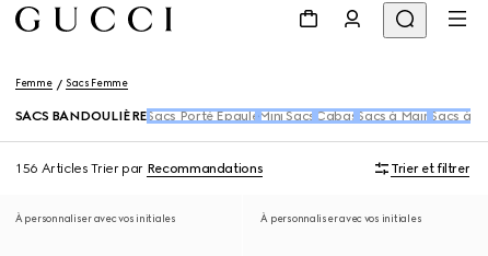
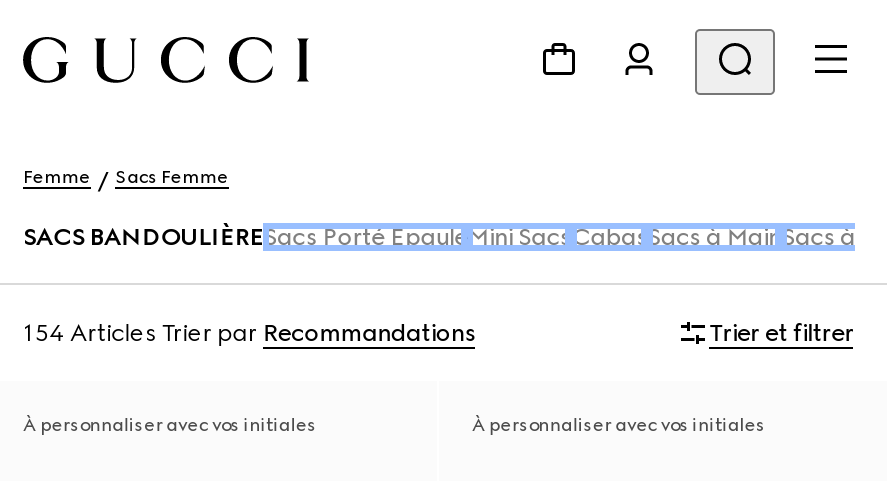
- 156 Articles Trier par Recommandations
+ 154 Articles Trier par Recommandations
